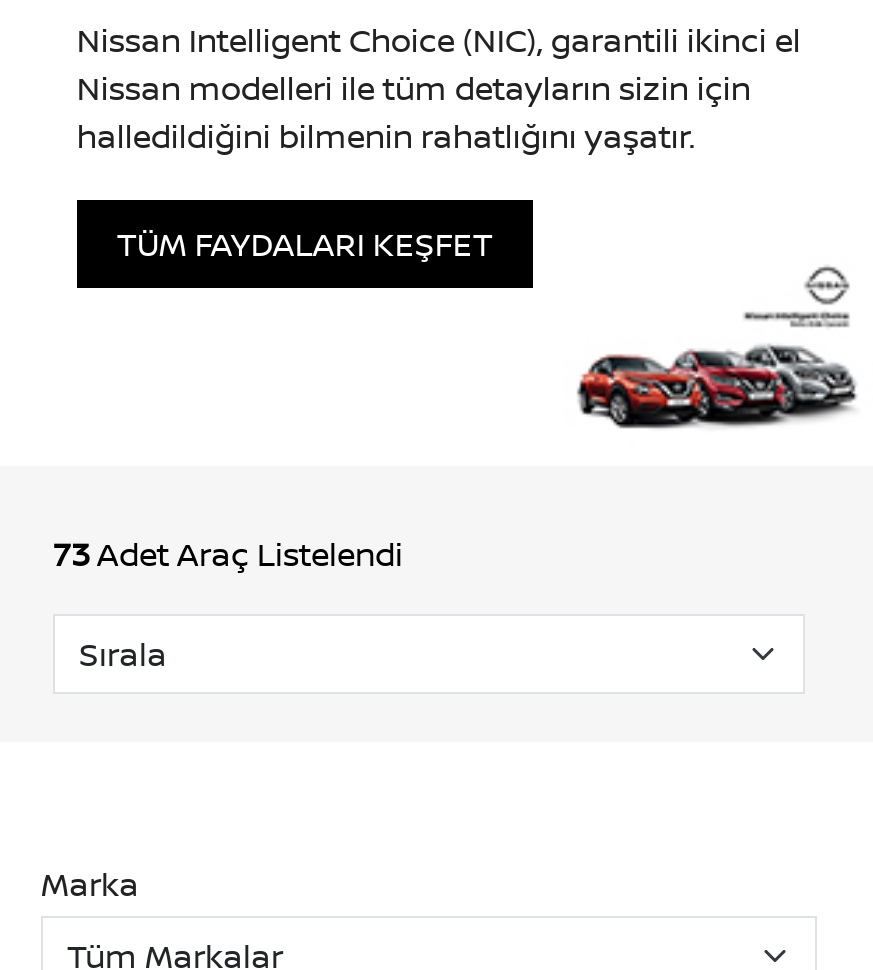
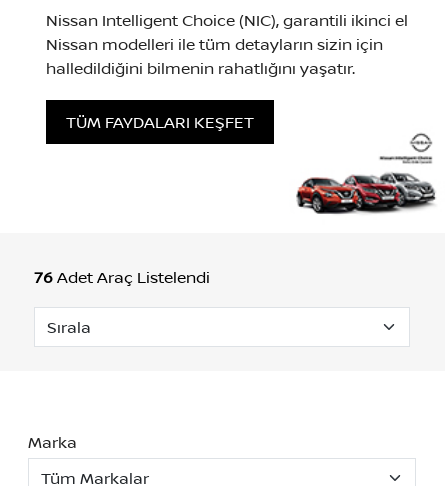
- 73Adet Araç Listelendi
+ 76Adet Araç Listelendi
